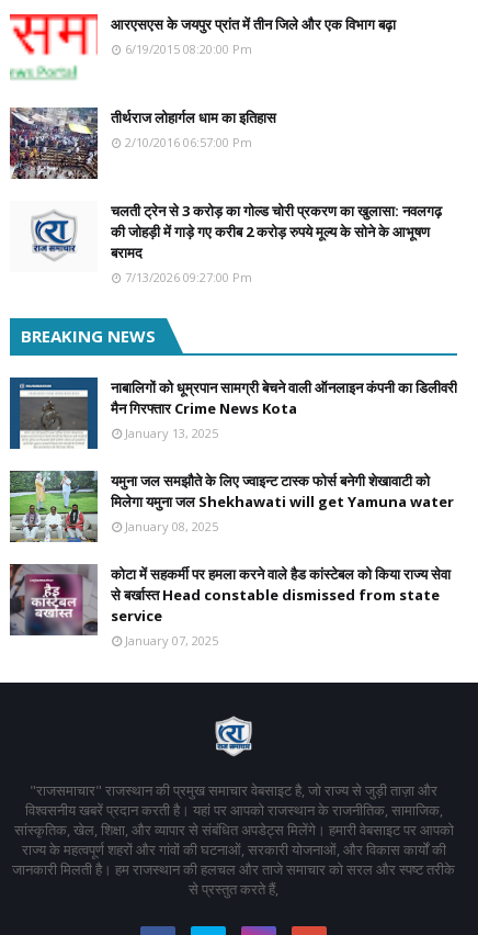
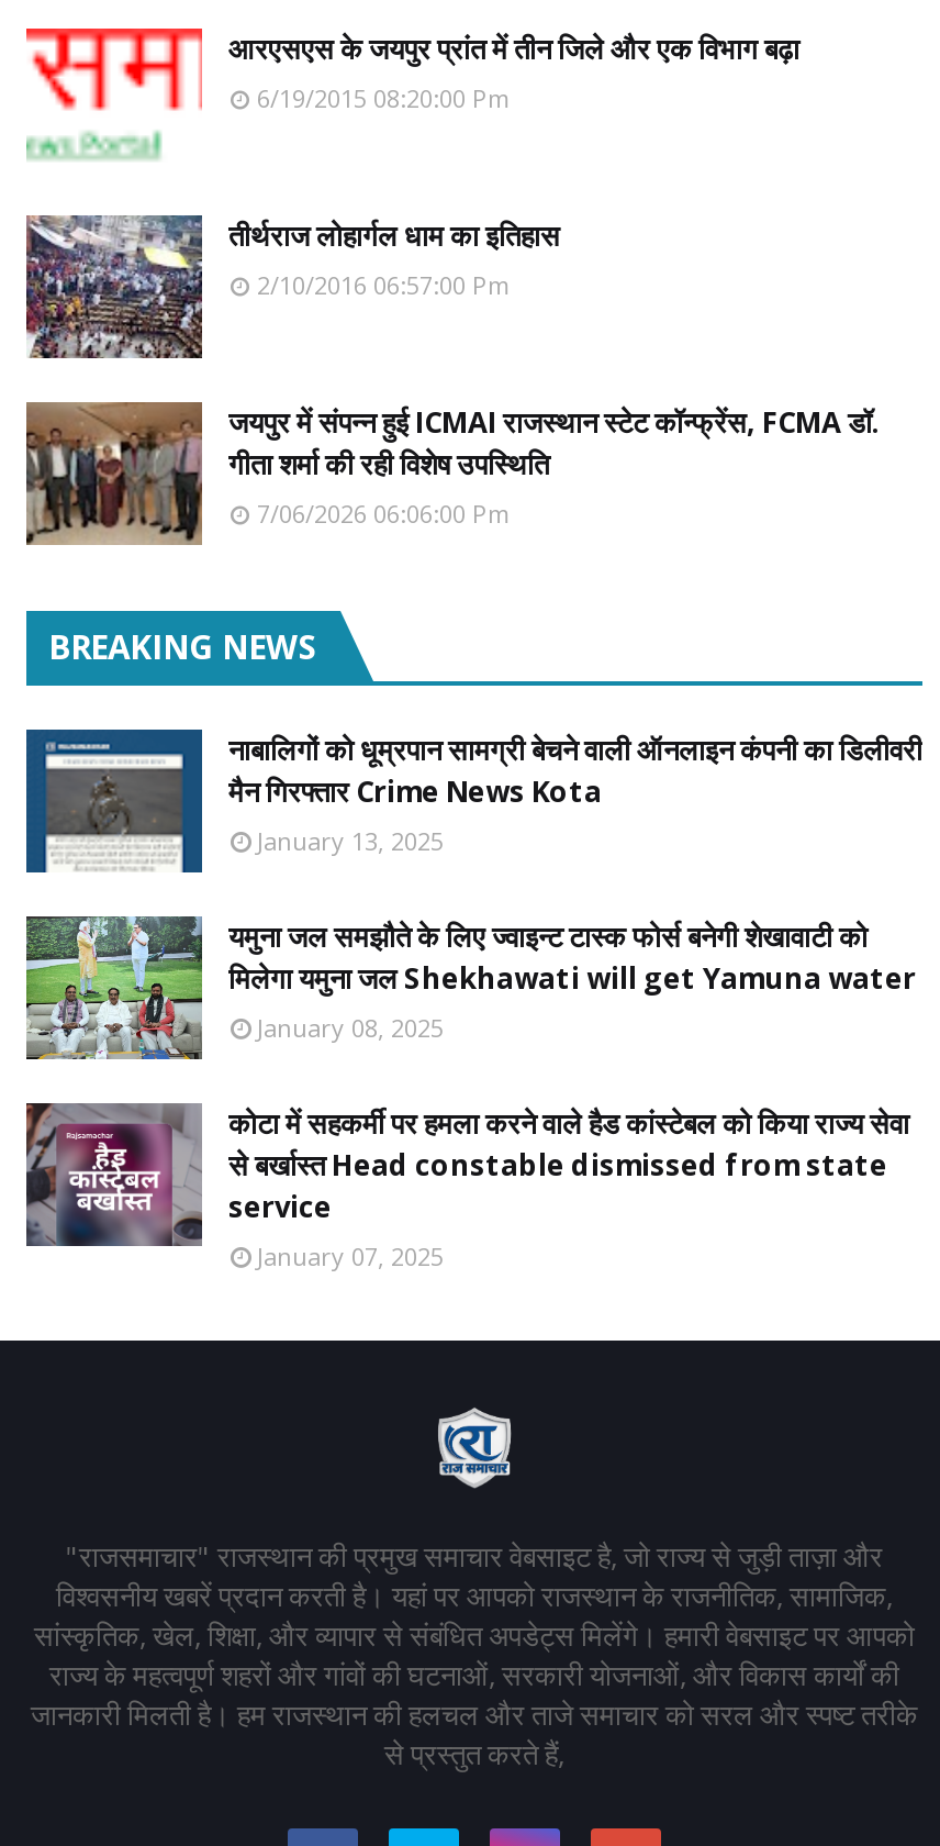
- [image]
- चलती ट्रेन से 3 करोड़ का गोल्ड चोरी प्रकरण का खुलासा: नवलगढ़
- की जोहड़ी में गाड़े गए करीब 2 करोड़ रुपये मूल्य के सोने के आभूषण
- बरामद
- 7/13/2026 09:27:00 Pm
+ [image]
+ जयपुर में संपन्न हुई ICMAI राजस्थान स्टेट कॉन्फ्रेंस, FCMA डॉ.
+ गीता शर्मा की रही विशेष उपस्थिति
+ 7/06/2026 06:06:00 Pm
